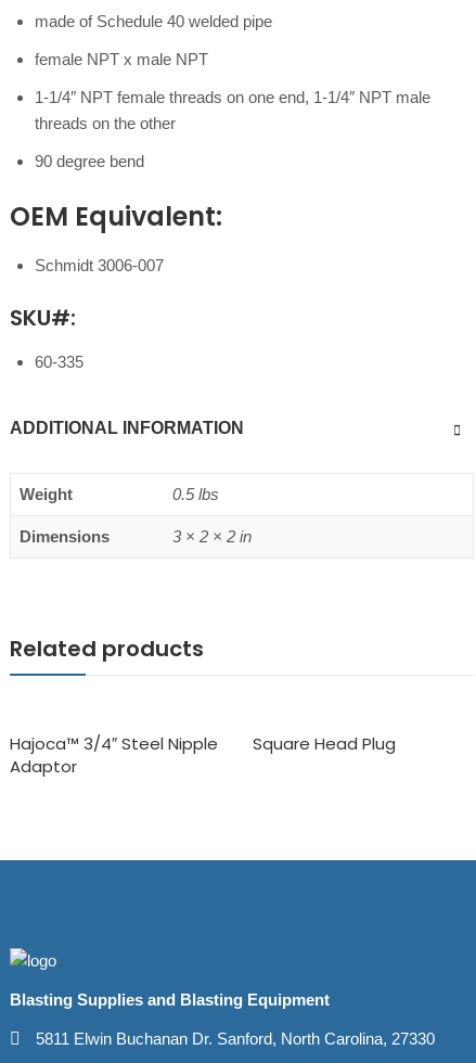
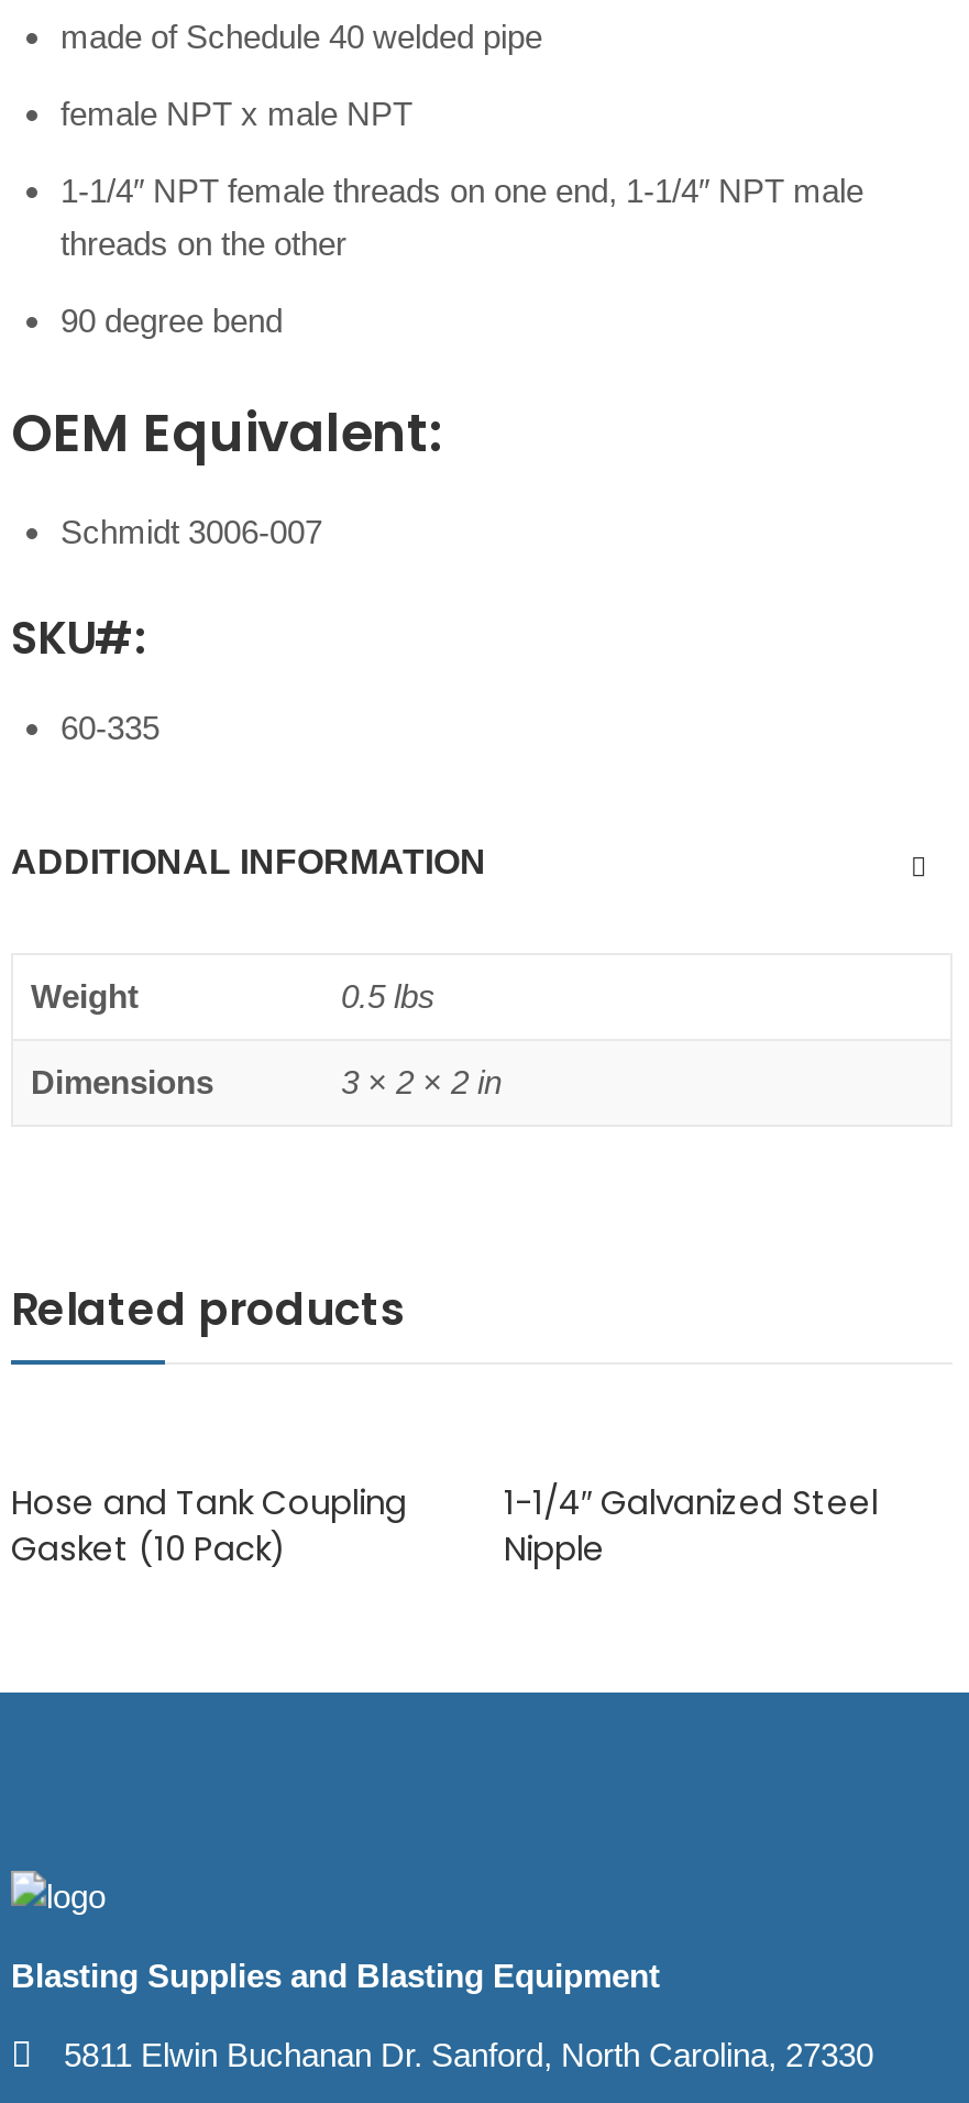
- Hajoca™ 3/4″ Steel Nipple
- Adaptor
+ Hose and Tank Coupling
+ Gasket (10 Pack)

- Square Head Plug
+ 1-1/4″ Galvanized Steel
+ Nipple
